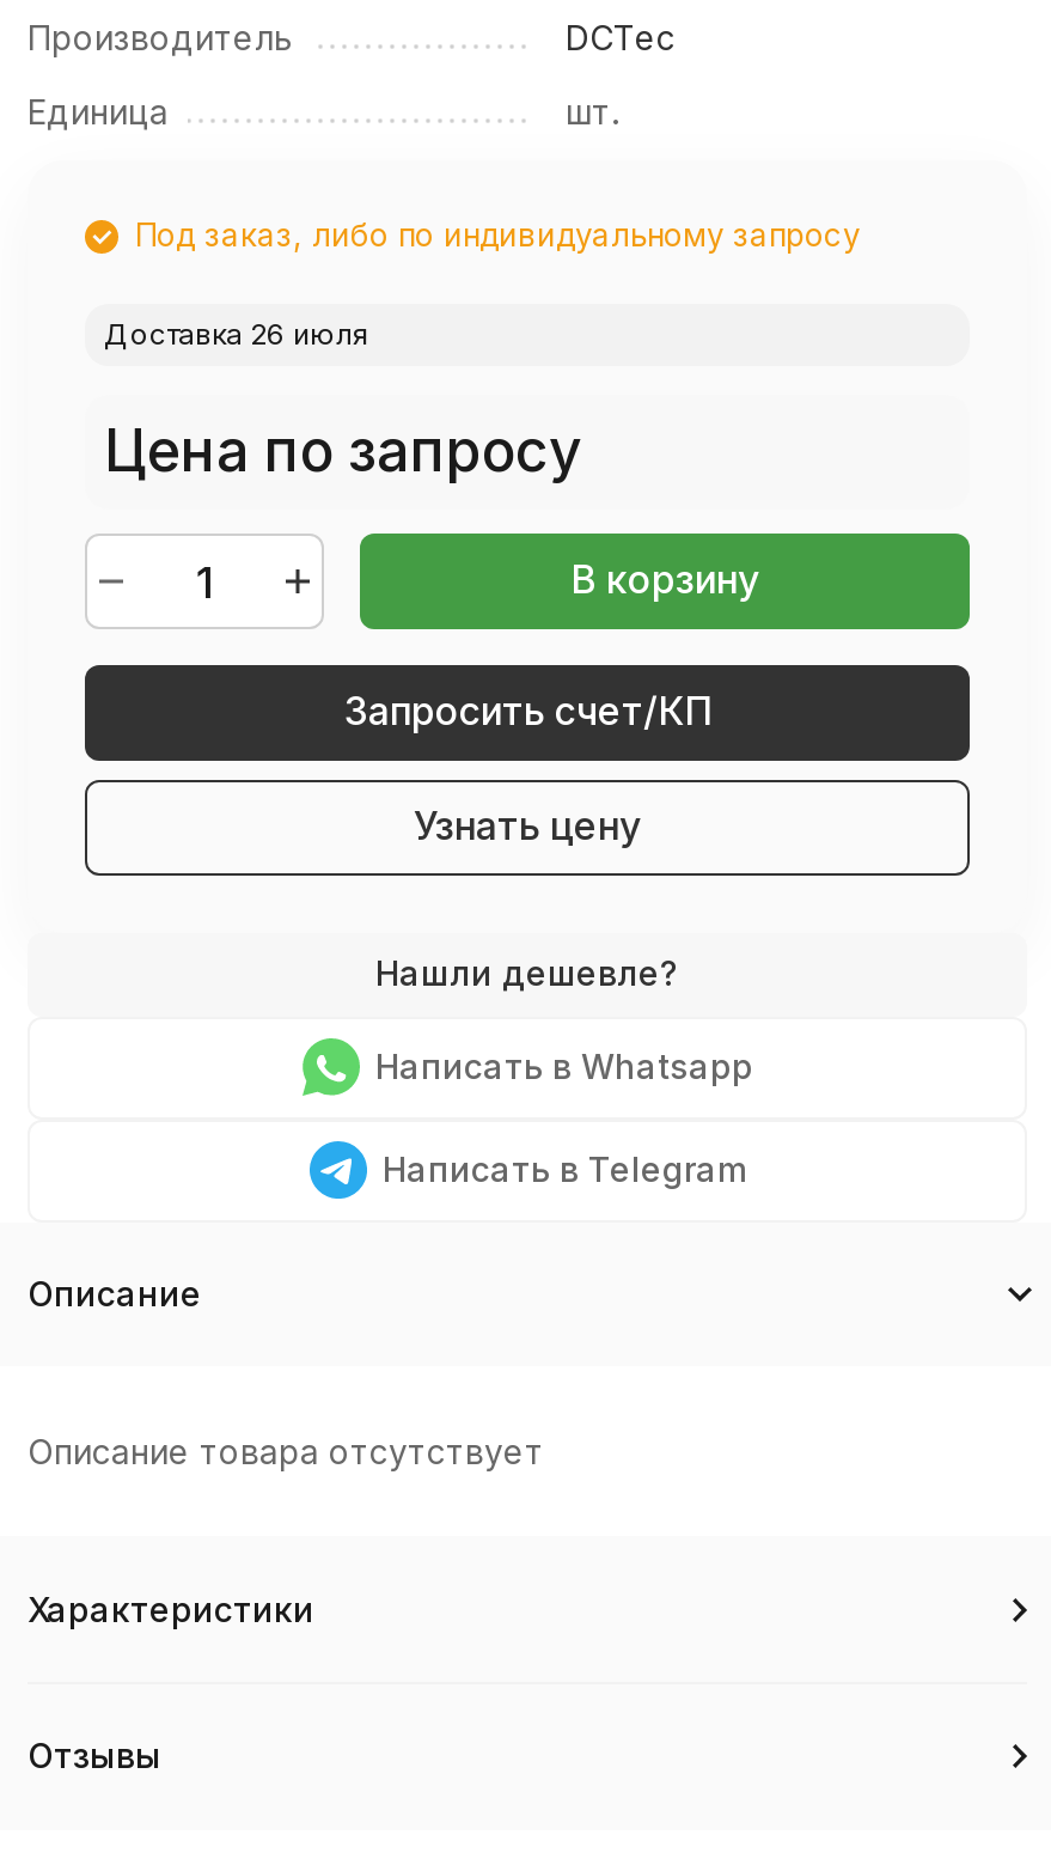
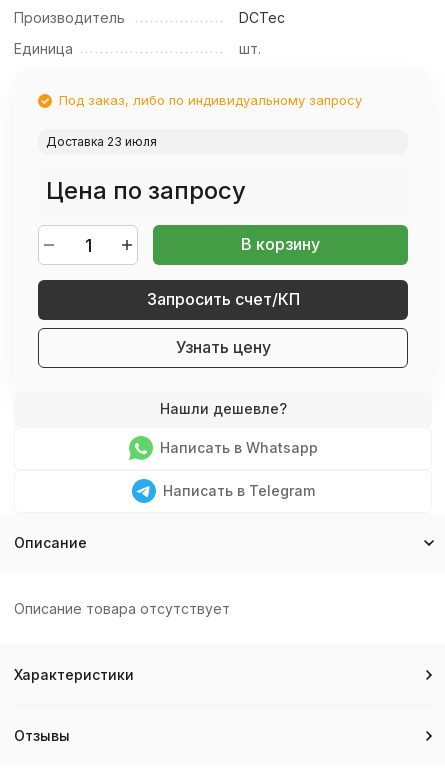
- Доставка 26 июля
+ Доставка 23 июля
